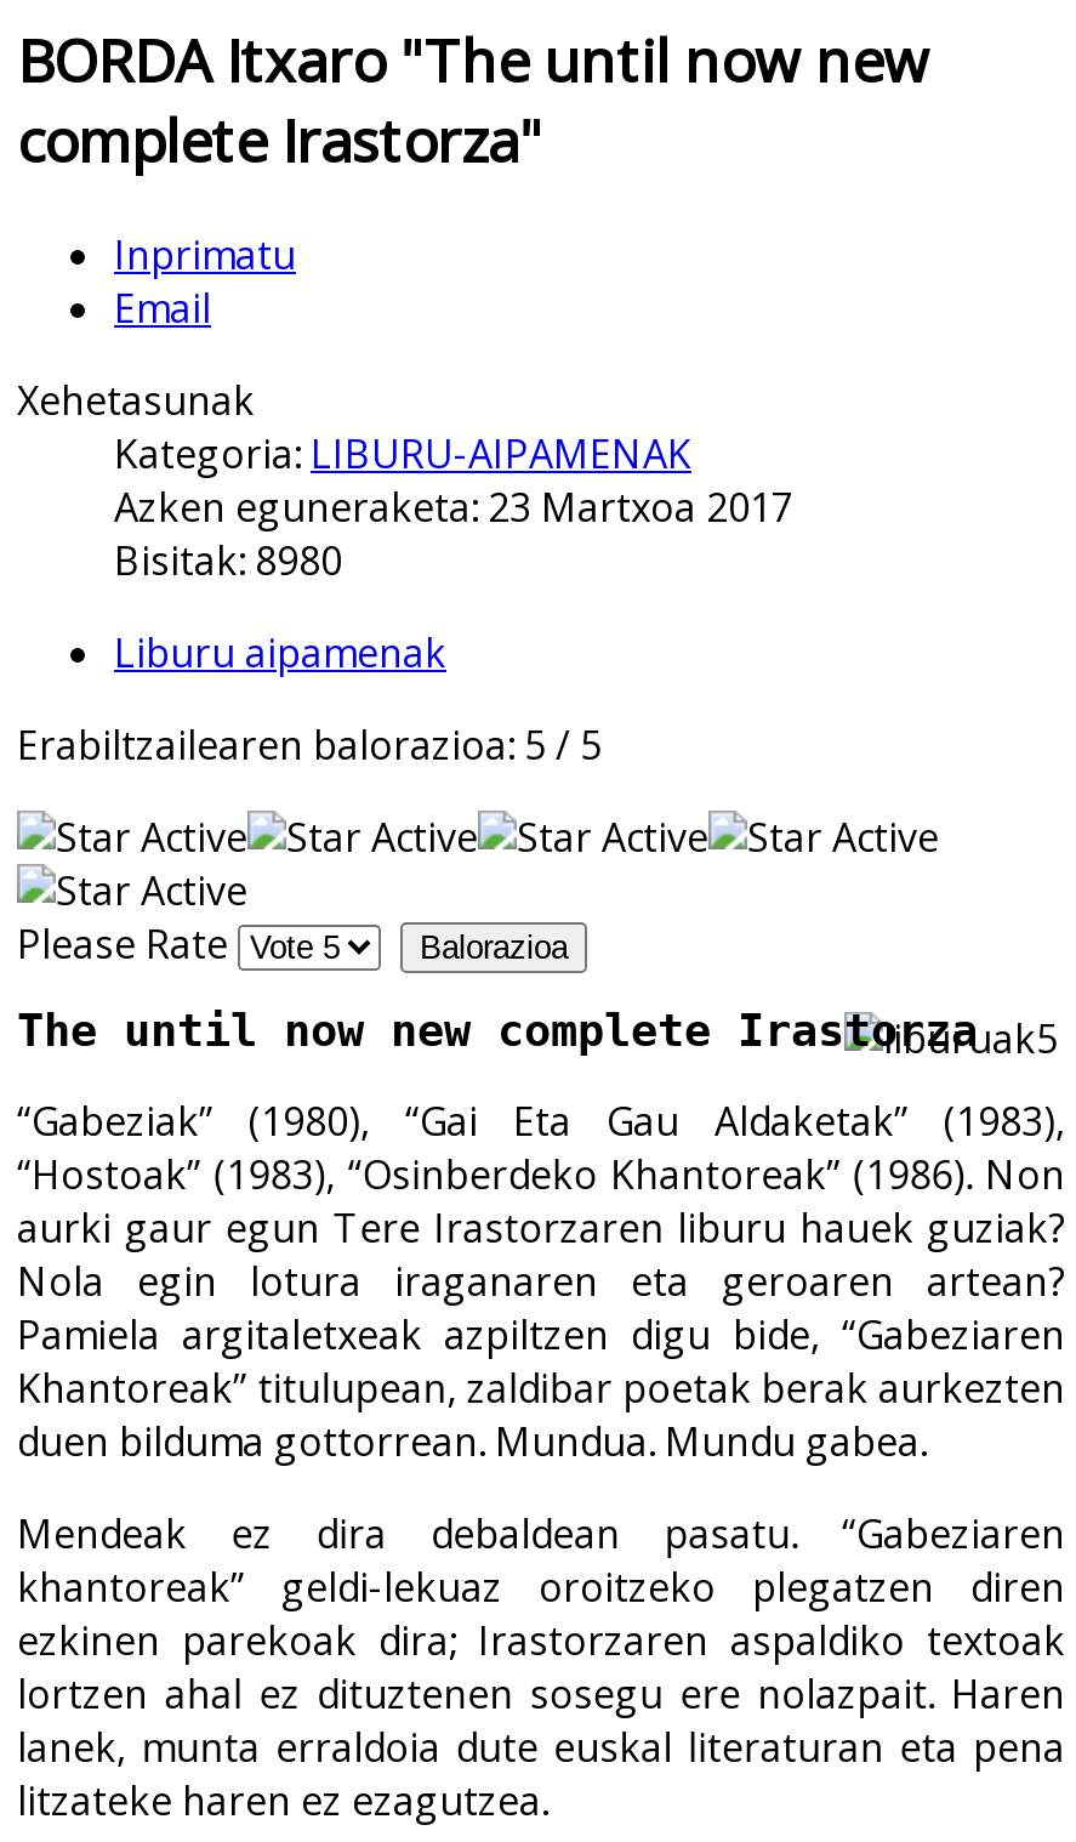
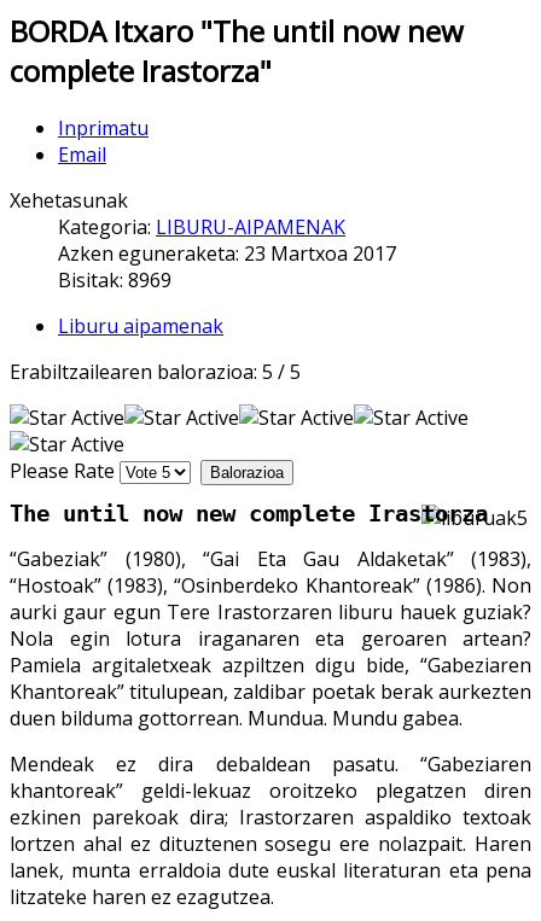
- Bisitak: 8980
+ Bisitak: 8969
